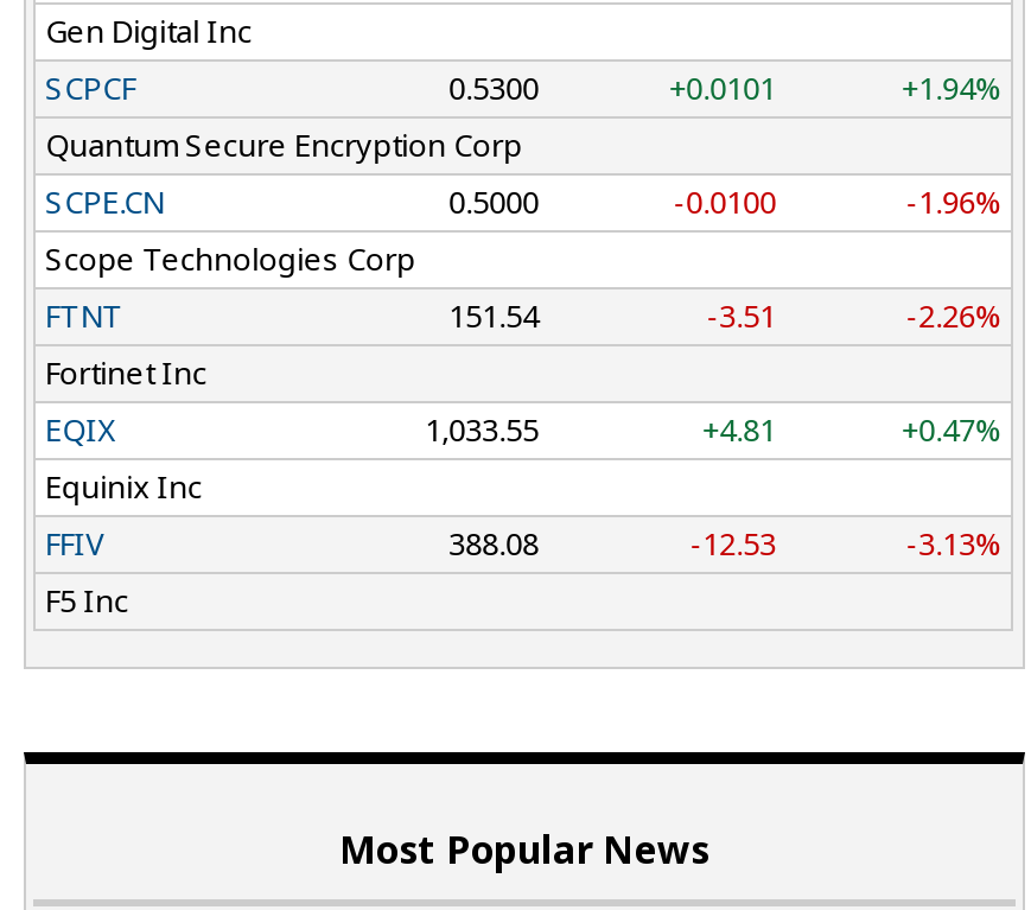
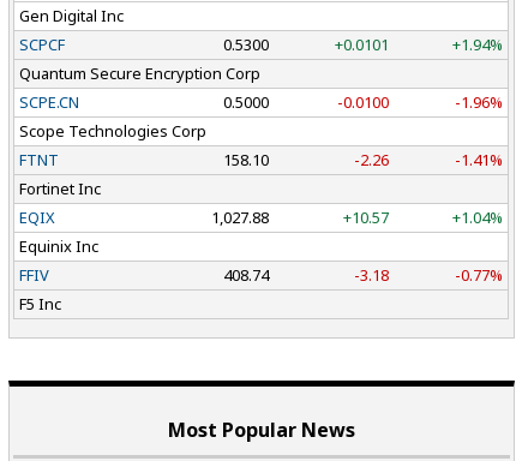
- 151.54
+ 158.10

- -3.51
+ -2.26

- -2.26%
+ -1.41%

- 1,033.55
+ 1,027.88

- +4.81
+ +10.57

- +0.47%
+ +1.04%

- 388.08
+ 408.74

- -12.53
+ -3.18

- -3.13%
+ -0.77%
